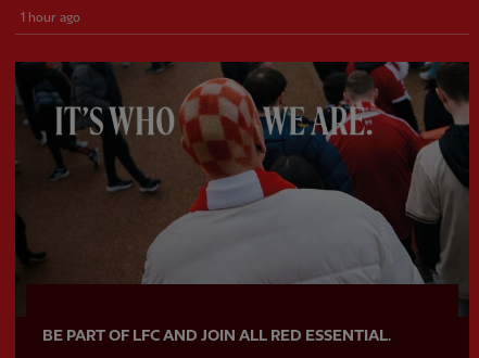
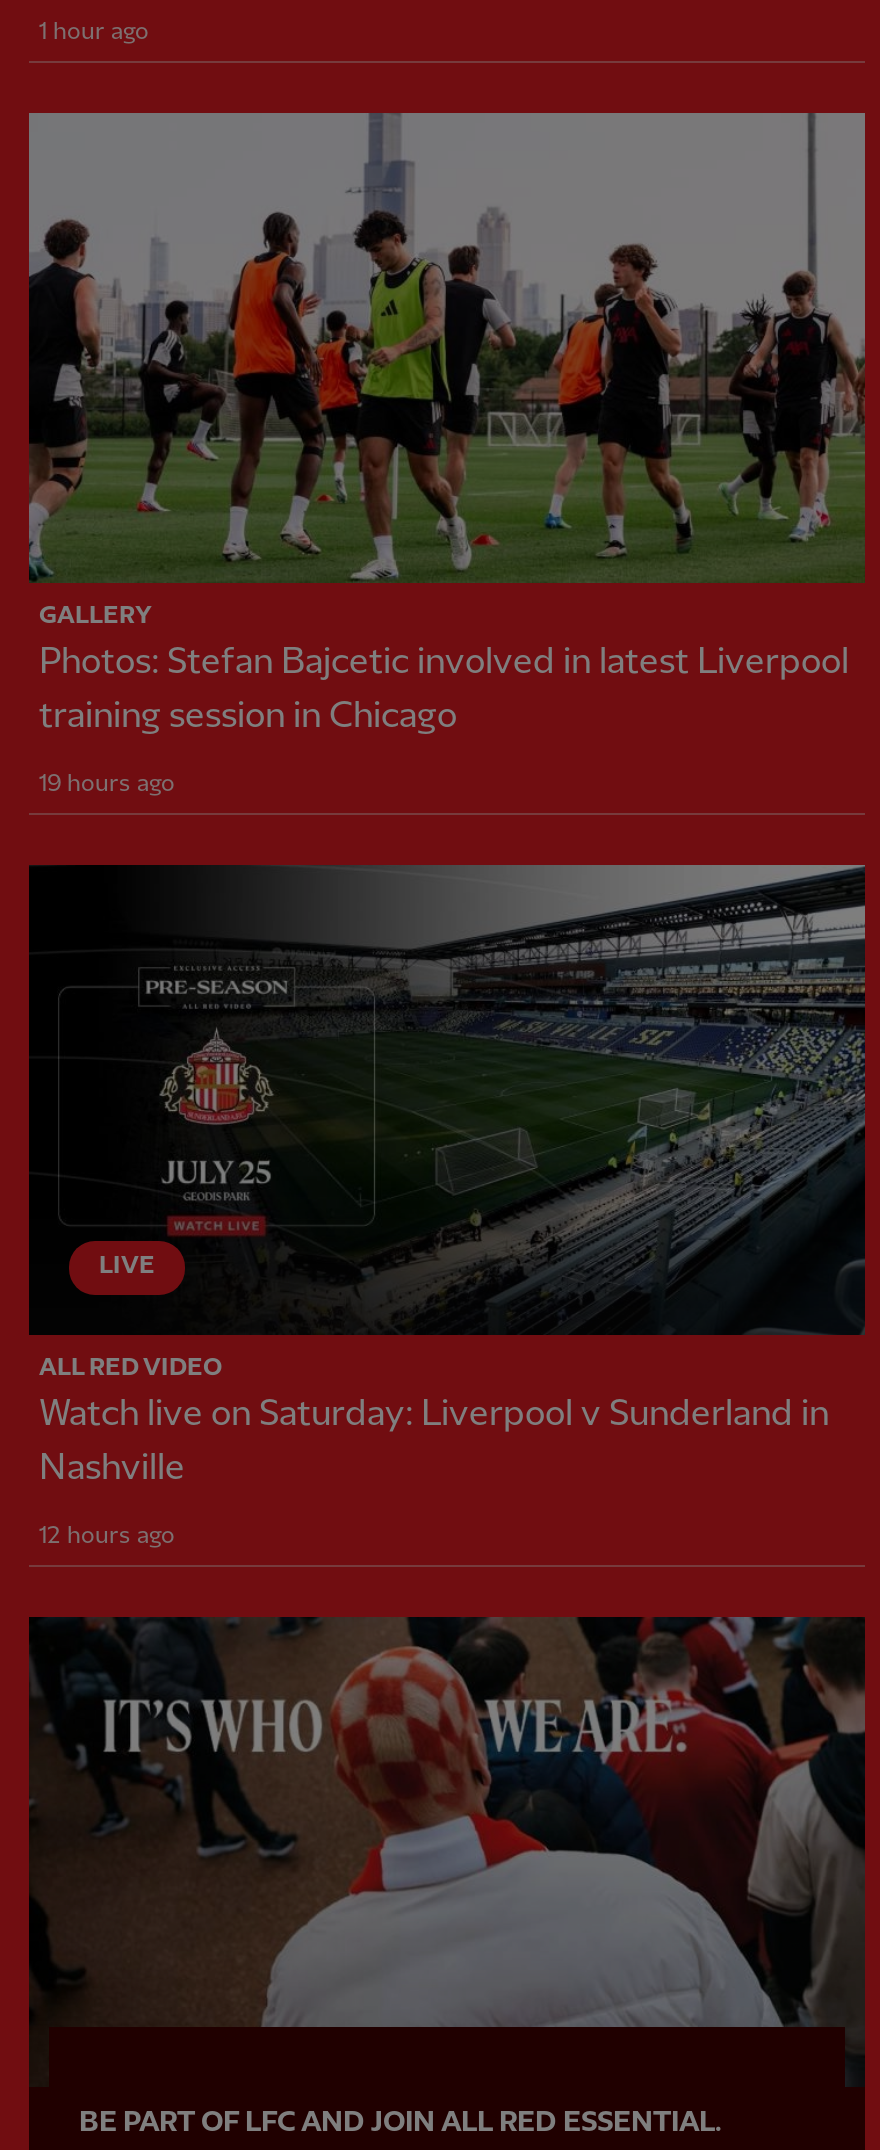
+ [image]
+ GALLERY
+ Photos: Stefan Bajcetic involved in latest Liverpool
+ training session in Chicago
+ 19 hours ago

+ [image]
+ LIVE

+ ALL RED VIDEO
+ Watch live on Saturday: Liverpool v Sunderland in
+ Nashville
+ 12 hours ago
